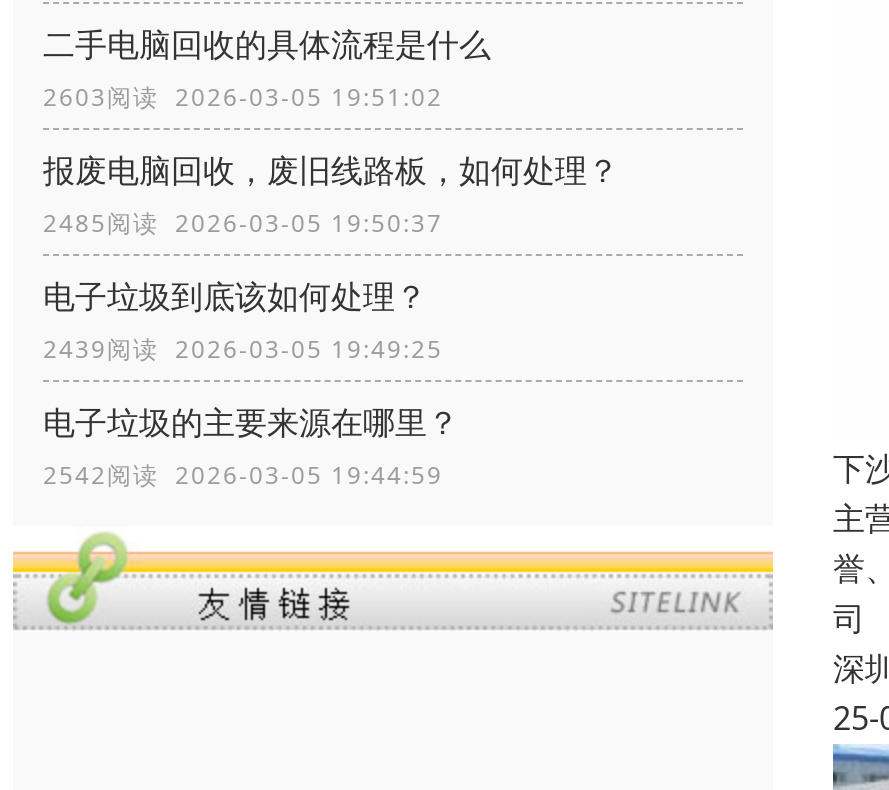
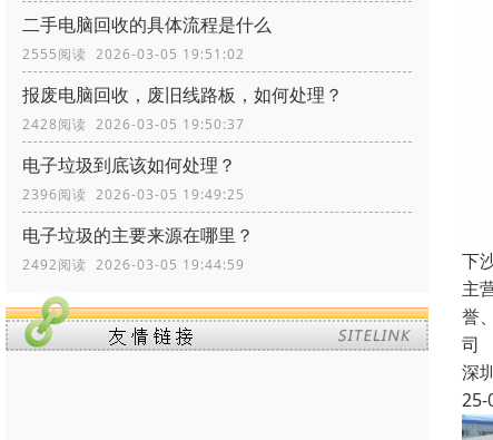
- 2603阅读 2026-03-05 19:51:02
+ 2555阅读 2026-03-05 19:51:02

- 2485阅读 2026-03-05 19:50:37
+ 2428阅读 2026-03-05 19:50:37

- 2439阅读 2026-03-05 19:49:25
+ 2396阅读 2026-03-05 19:49:25

- 2542阅读 2026-03-05 19:44:59
+ 2492阅读 2026-03-05 19:44:59
